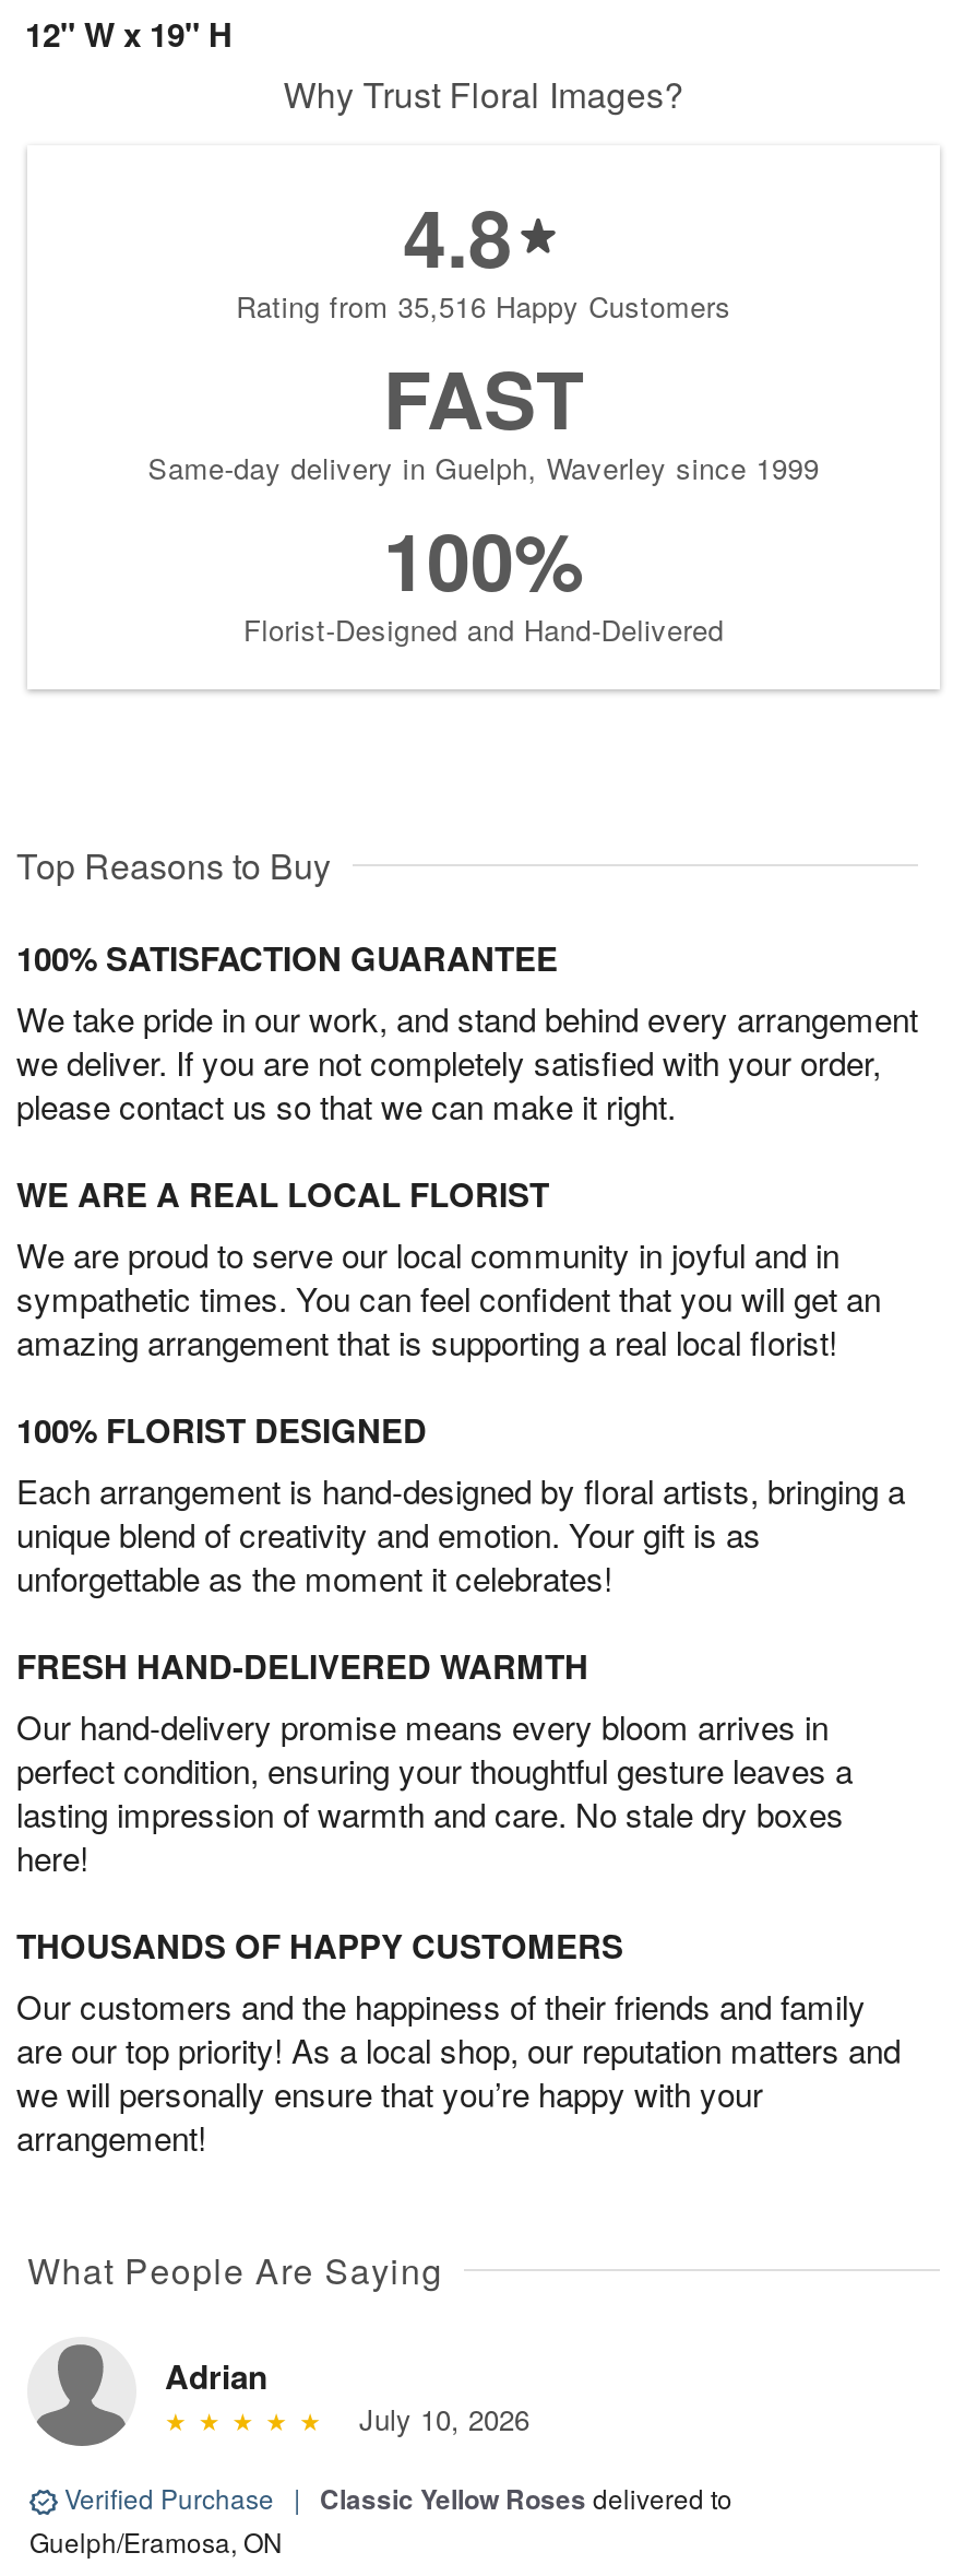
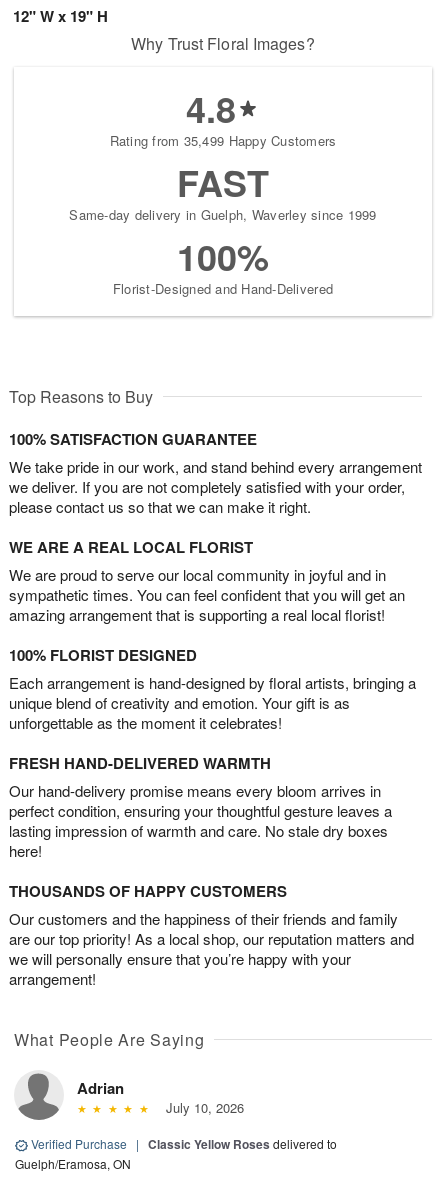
- Rating from 35,516 Happy Customers
+ Rating from 35,499 Happy Customers
